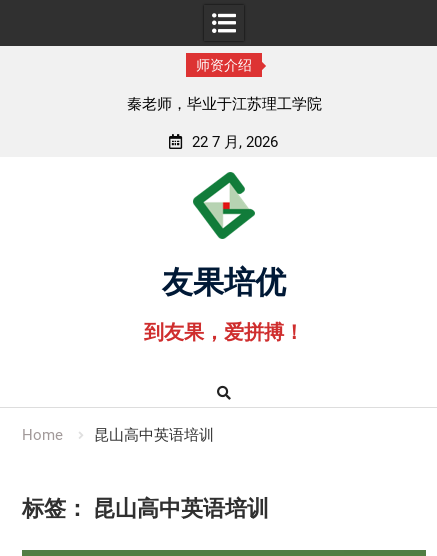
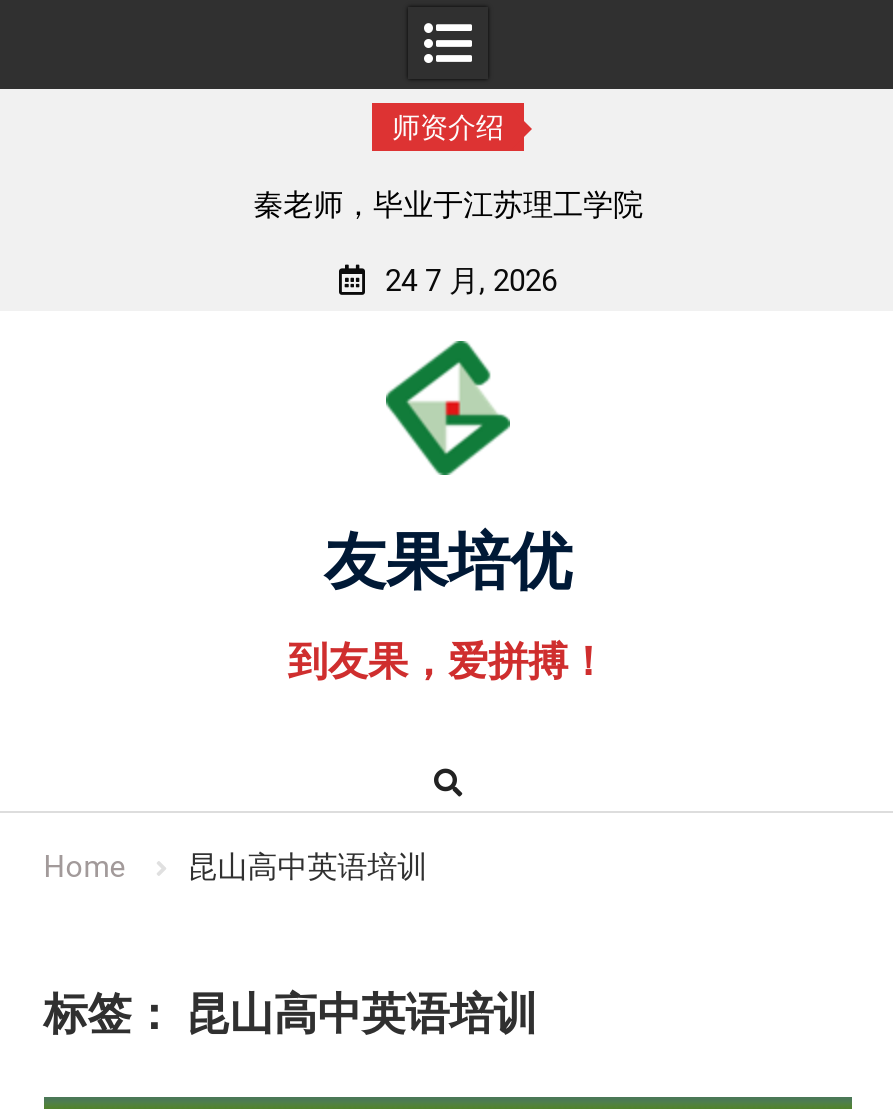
- 22 7 月, 2026
+ 24 7 月, 2026
